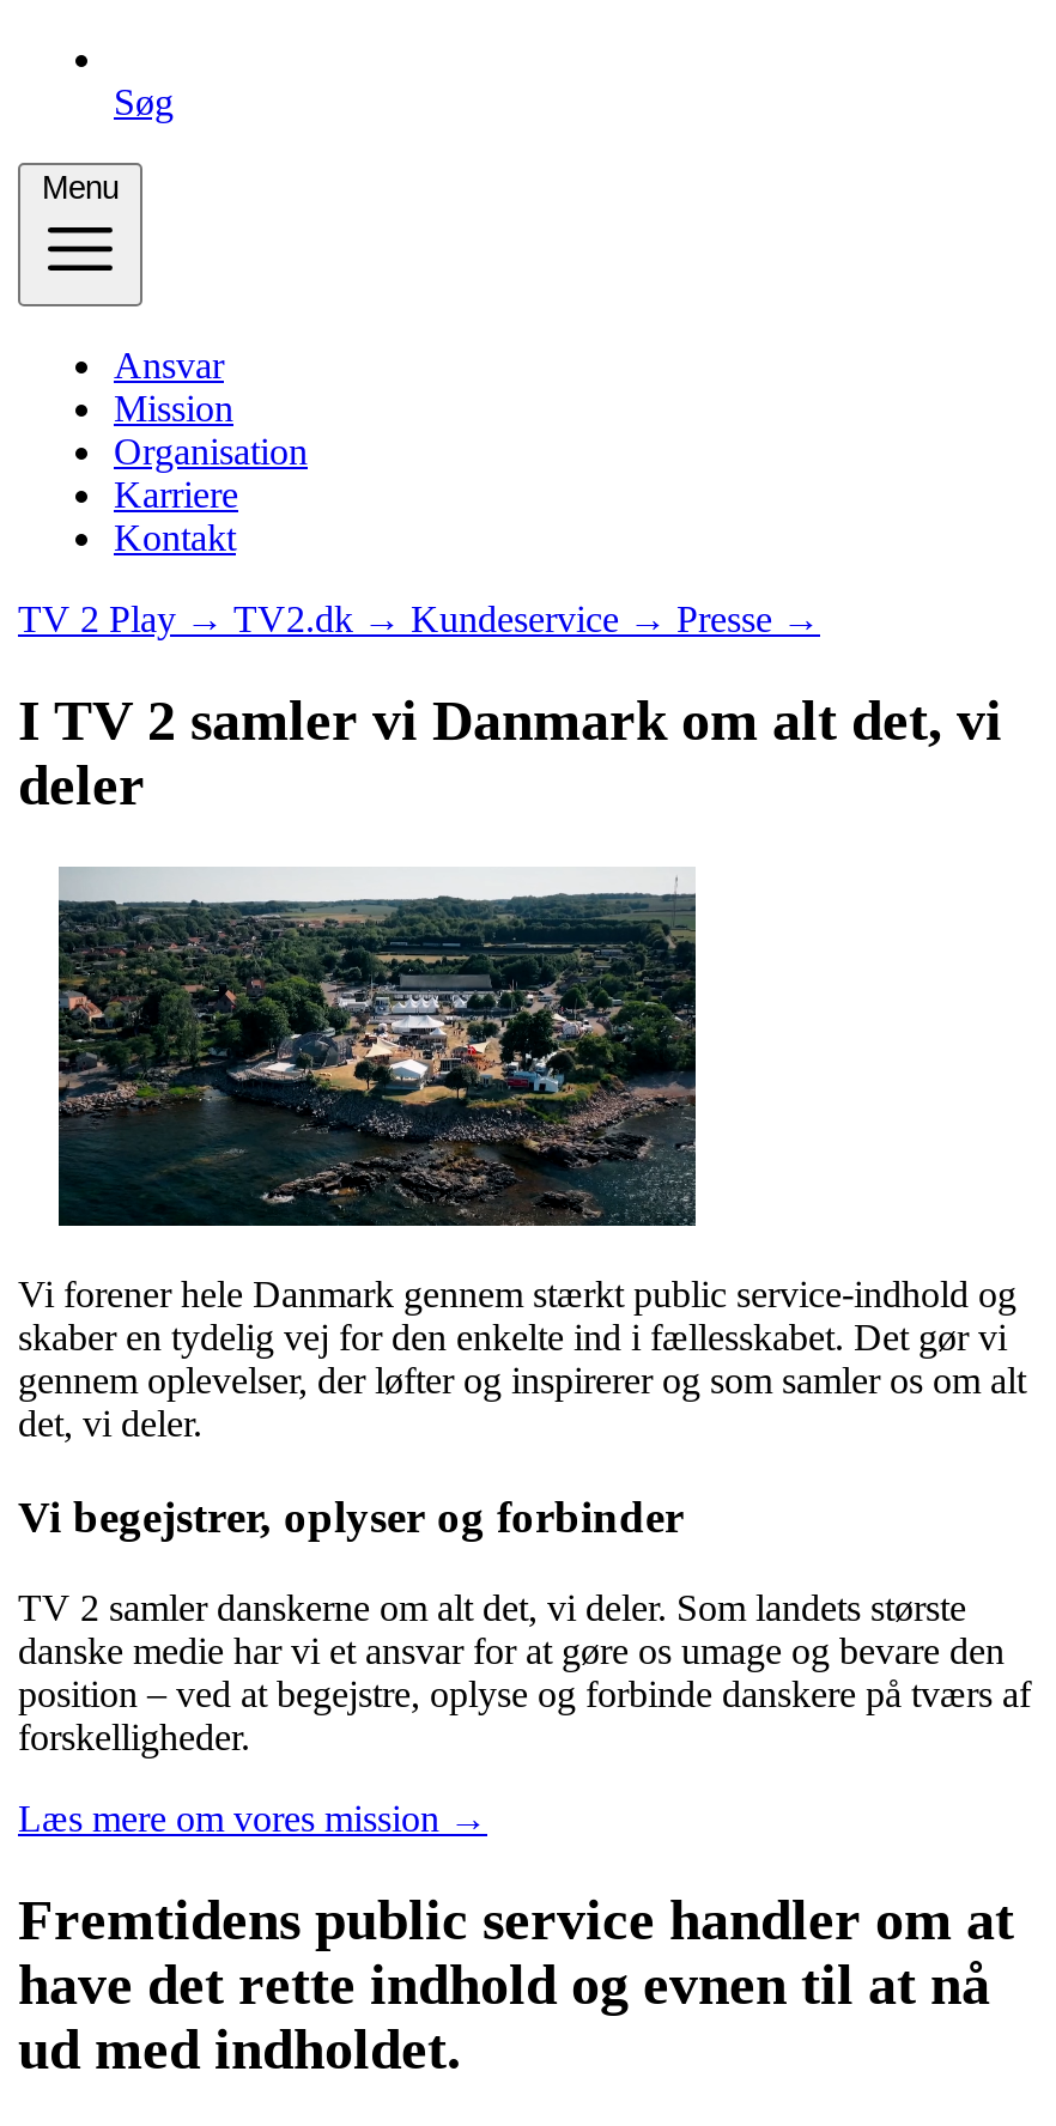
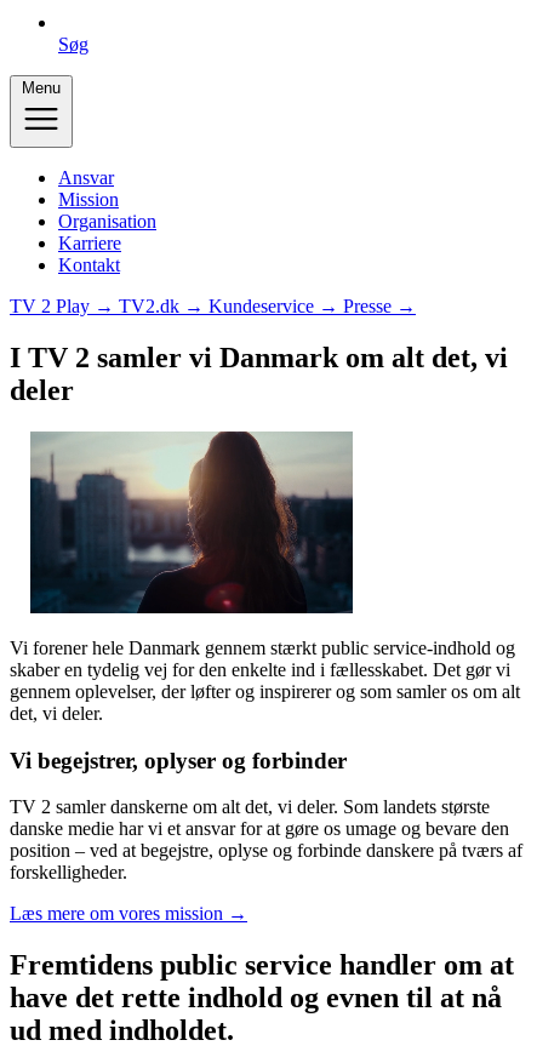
- [image]
+ [image]
